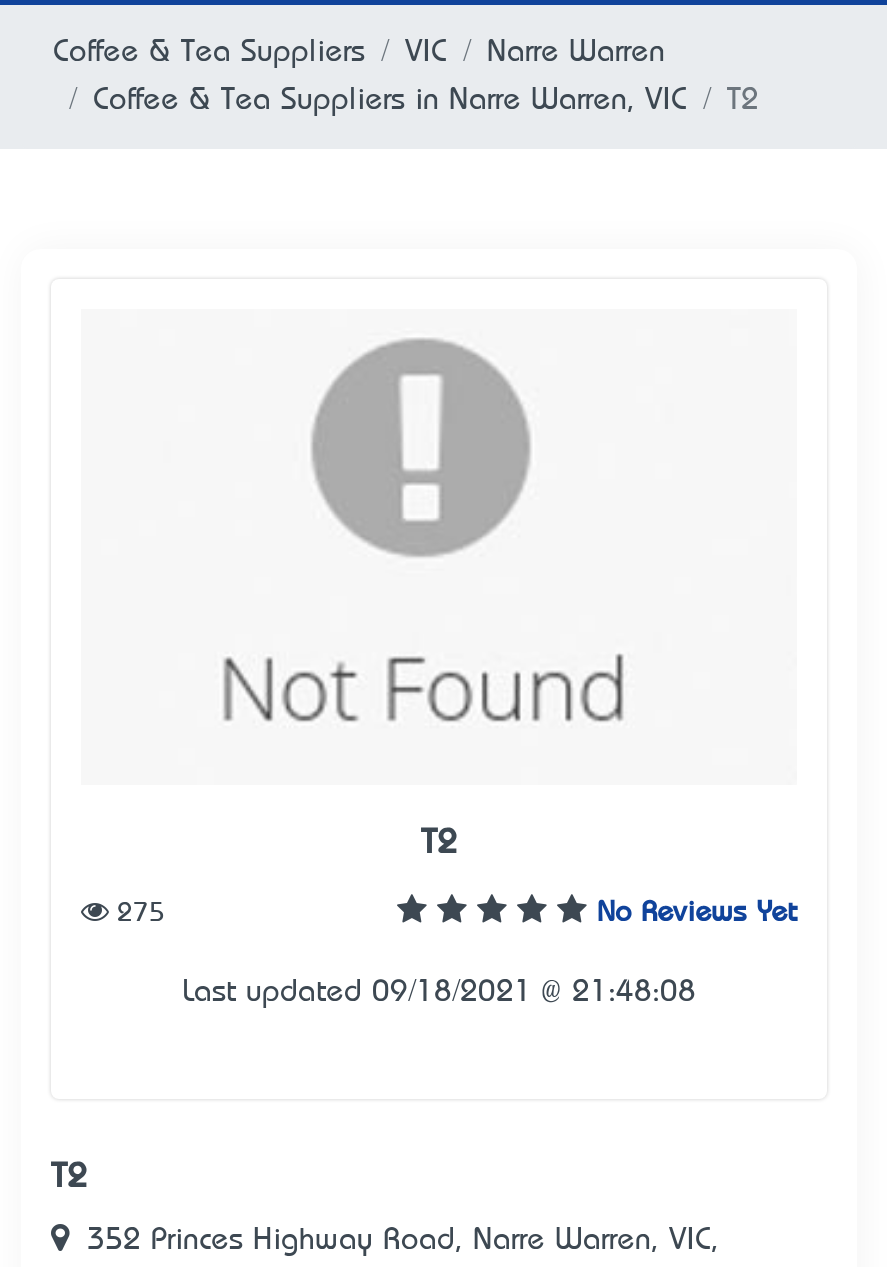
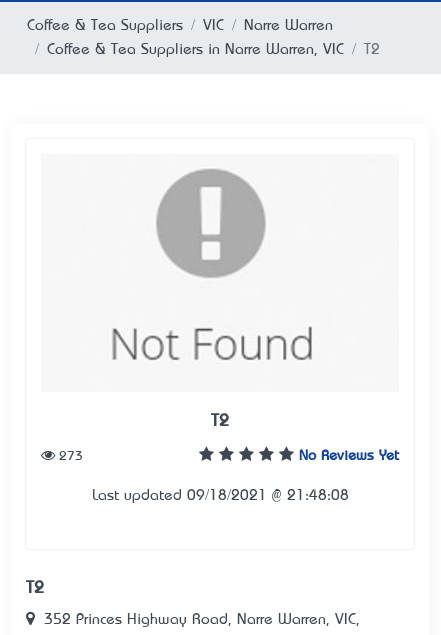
- 275
+ 273
